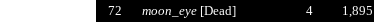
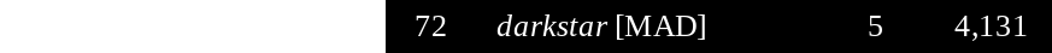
- moon_eye [Dead]
- 4
- 1,895
+ darkstar [MAD]
+ 5
+ 4,131
